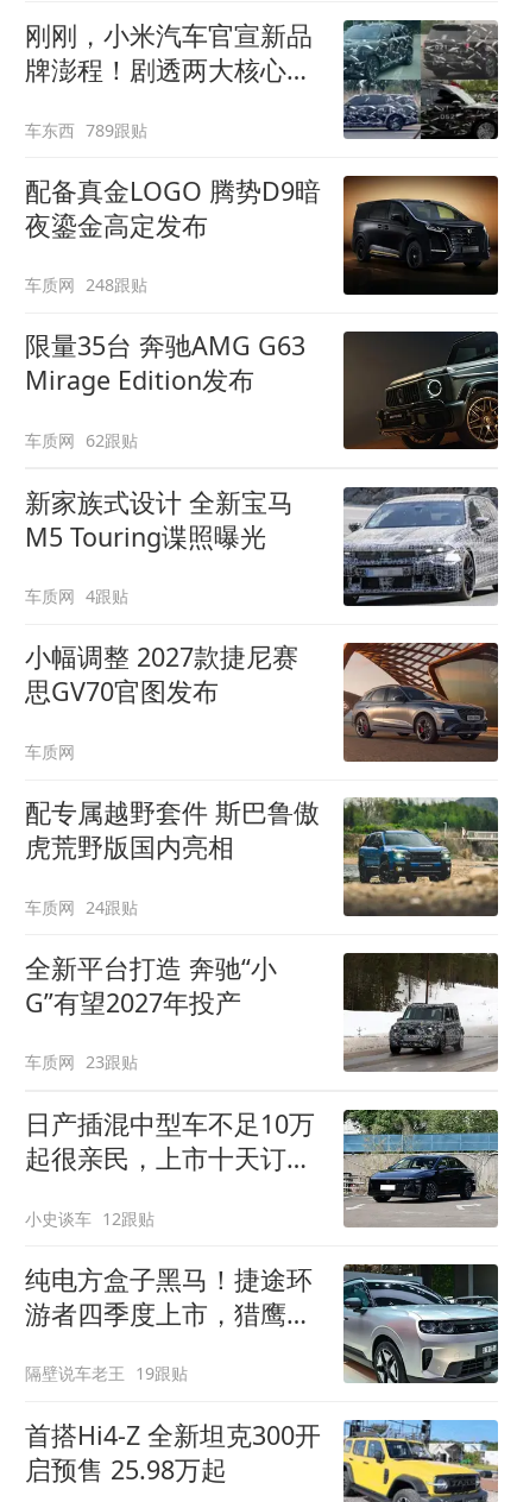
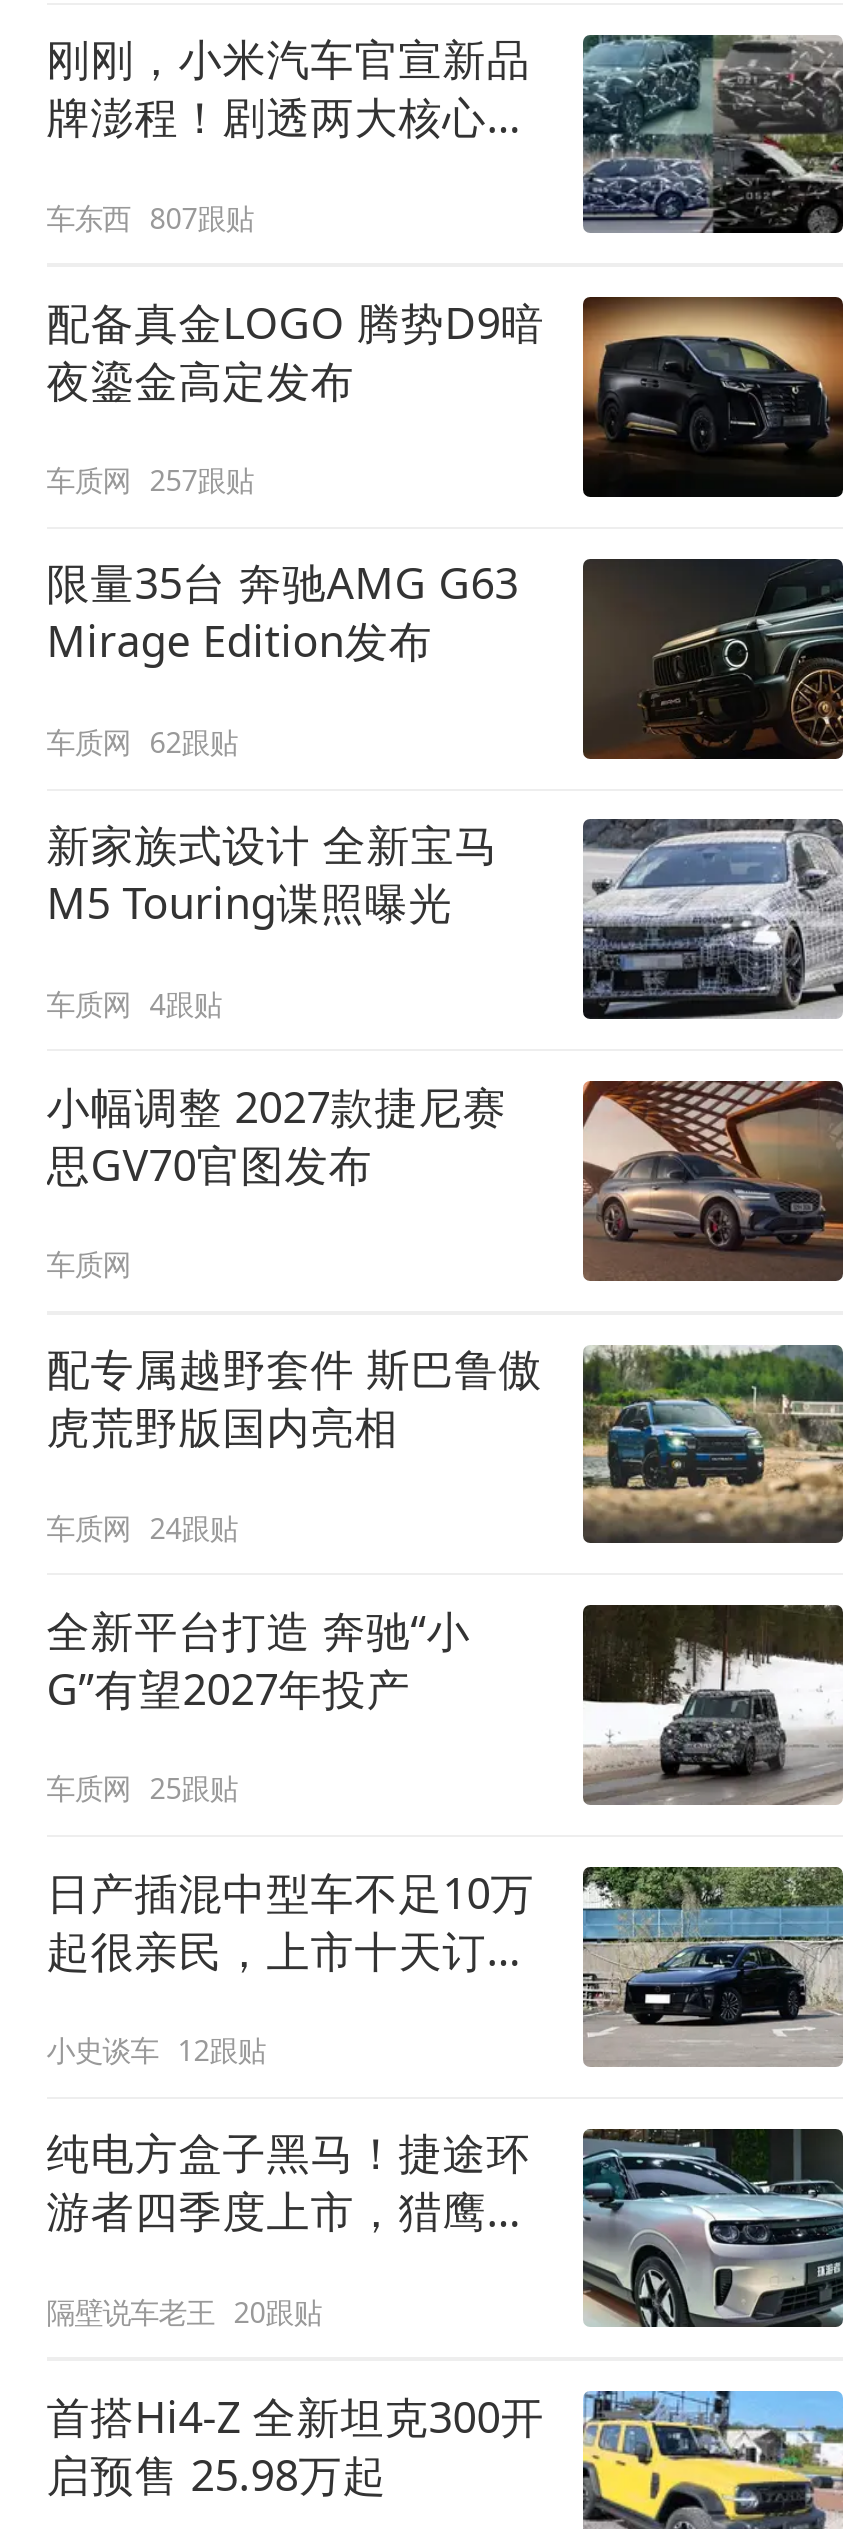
- 车东西 789跟贴
+ 车东西 807跟贴

- 车质网 248跟贴
+ 车质网 257跟贴

- 车质网 23跟贴
+ 车质网 25跟贴

- 隔壁说车老王 19跟贴
+ 隔壁说车老王 20跟贴
